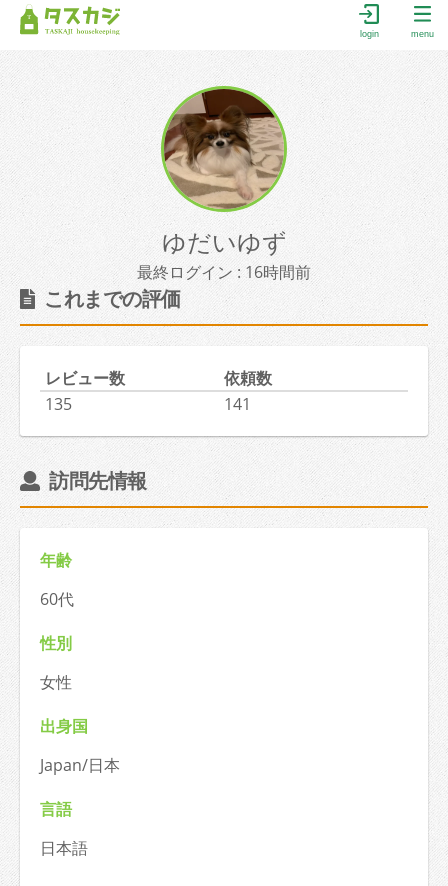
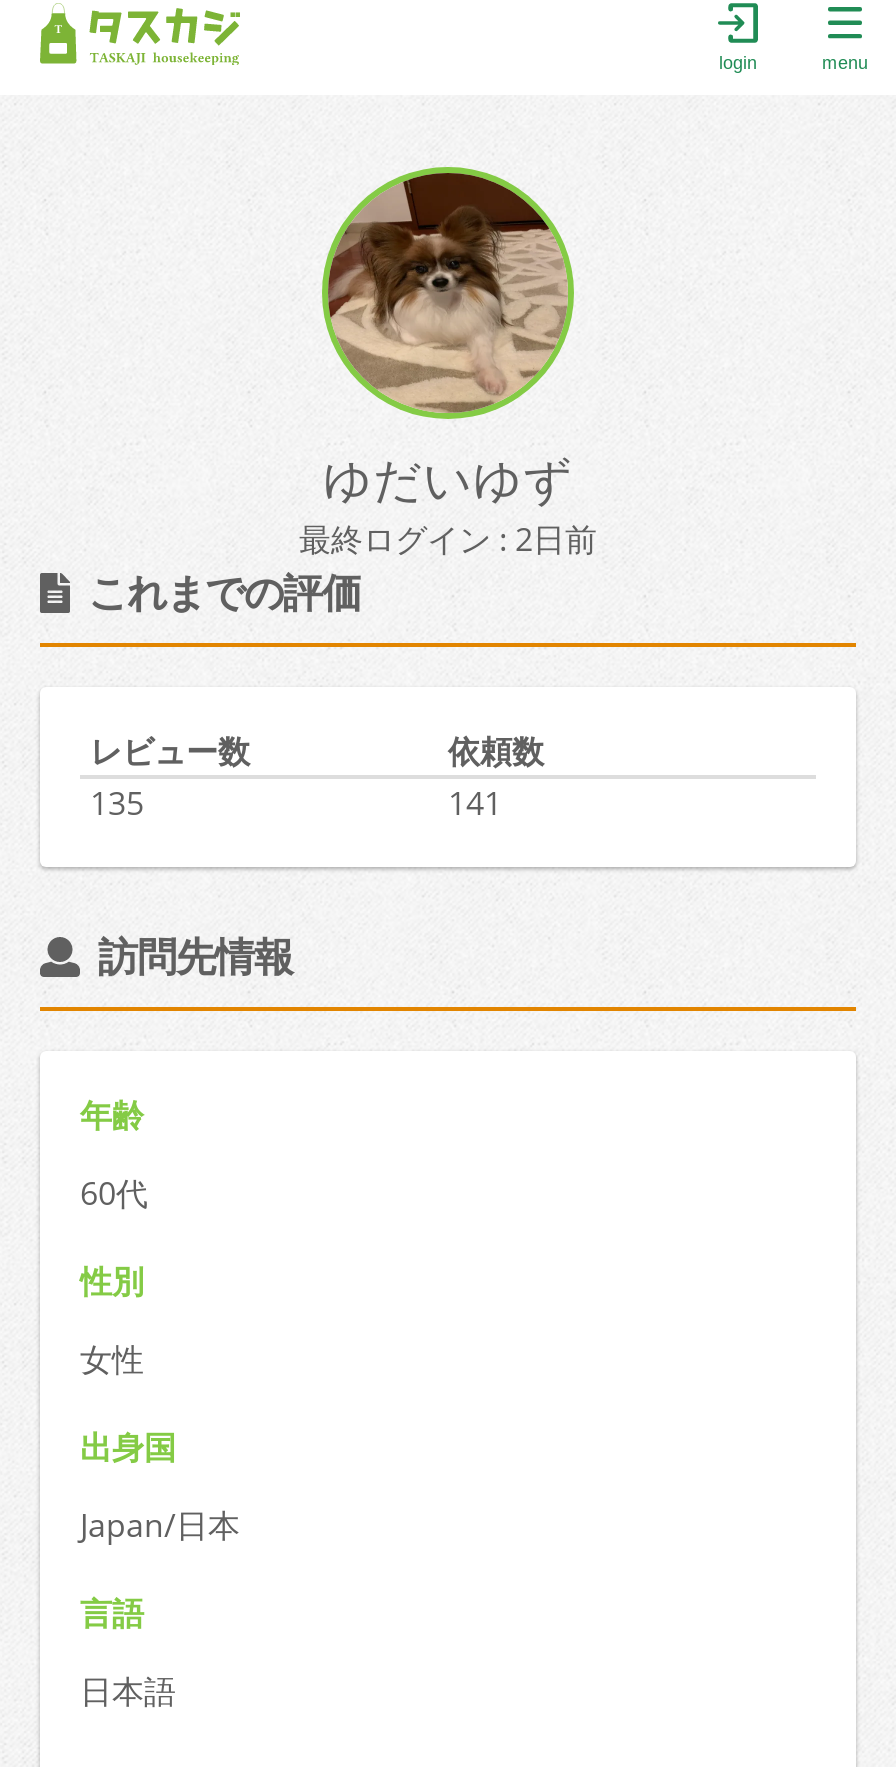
- 最終ログイン : 16時間前
+ 最終ログイン : 2日前
